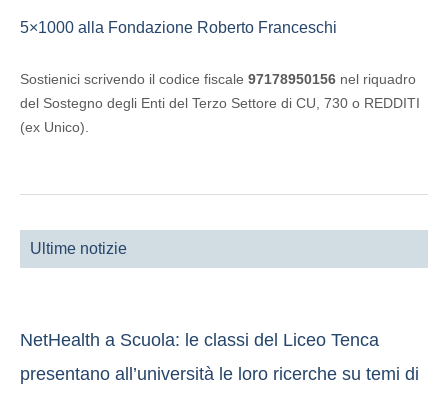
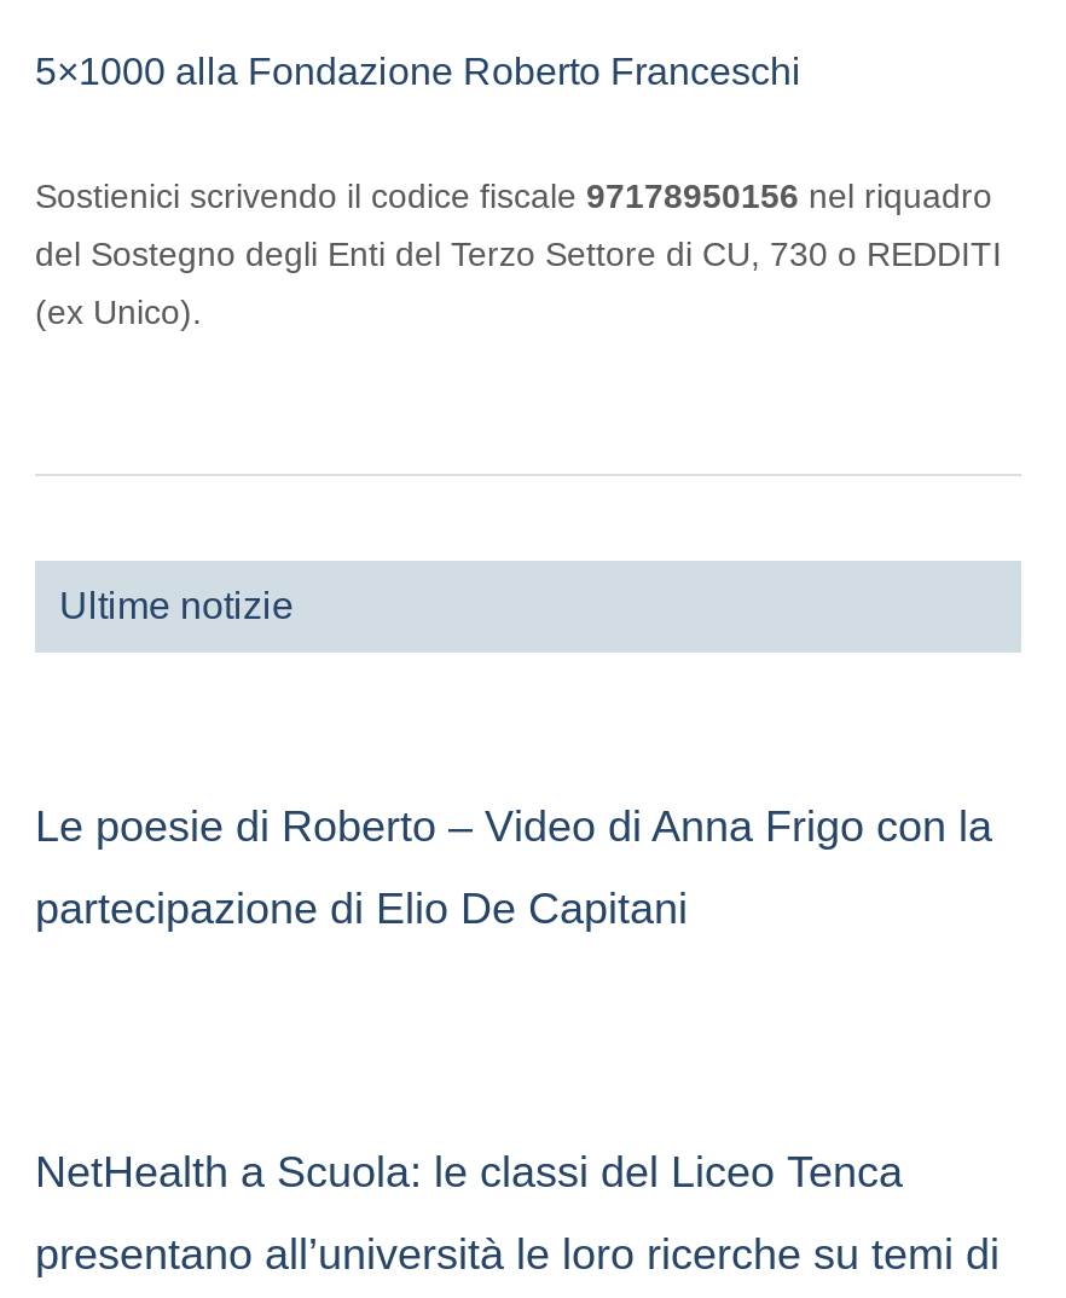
+ Le poesie di Roberto – Video di Anna Frigo con la
+ partecipazione di Elio De Capitani
